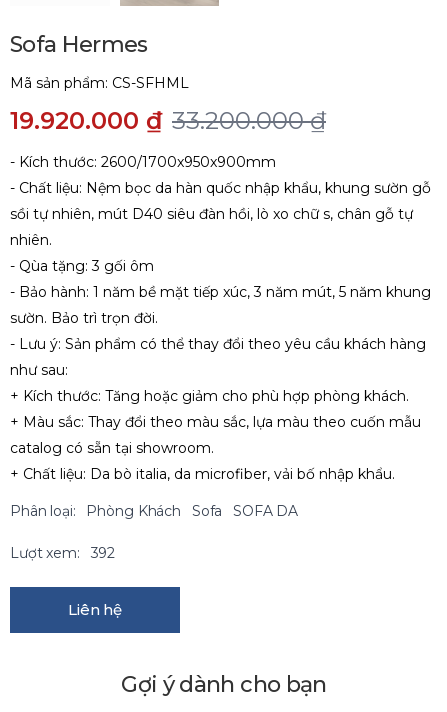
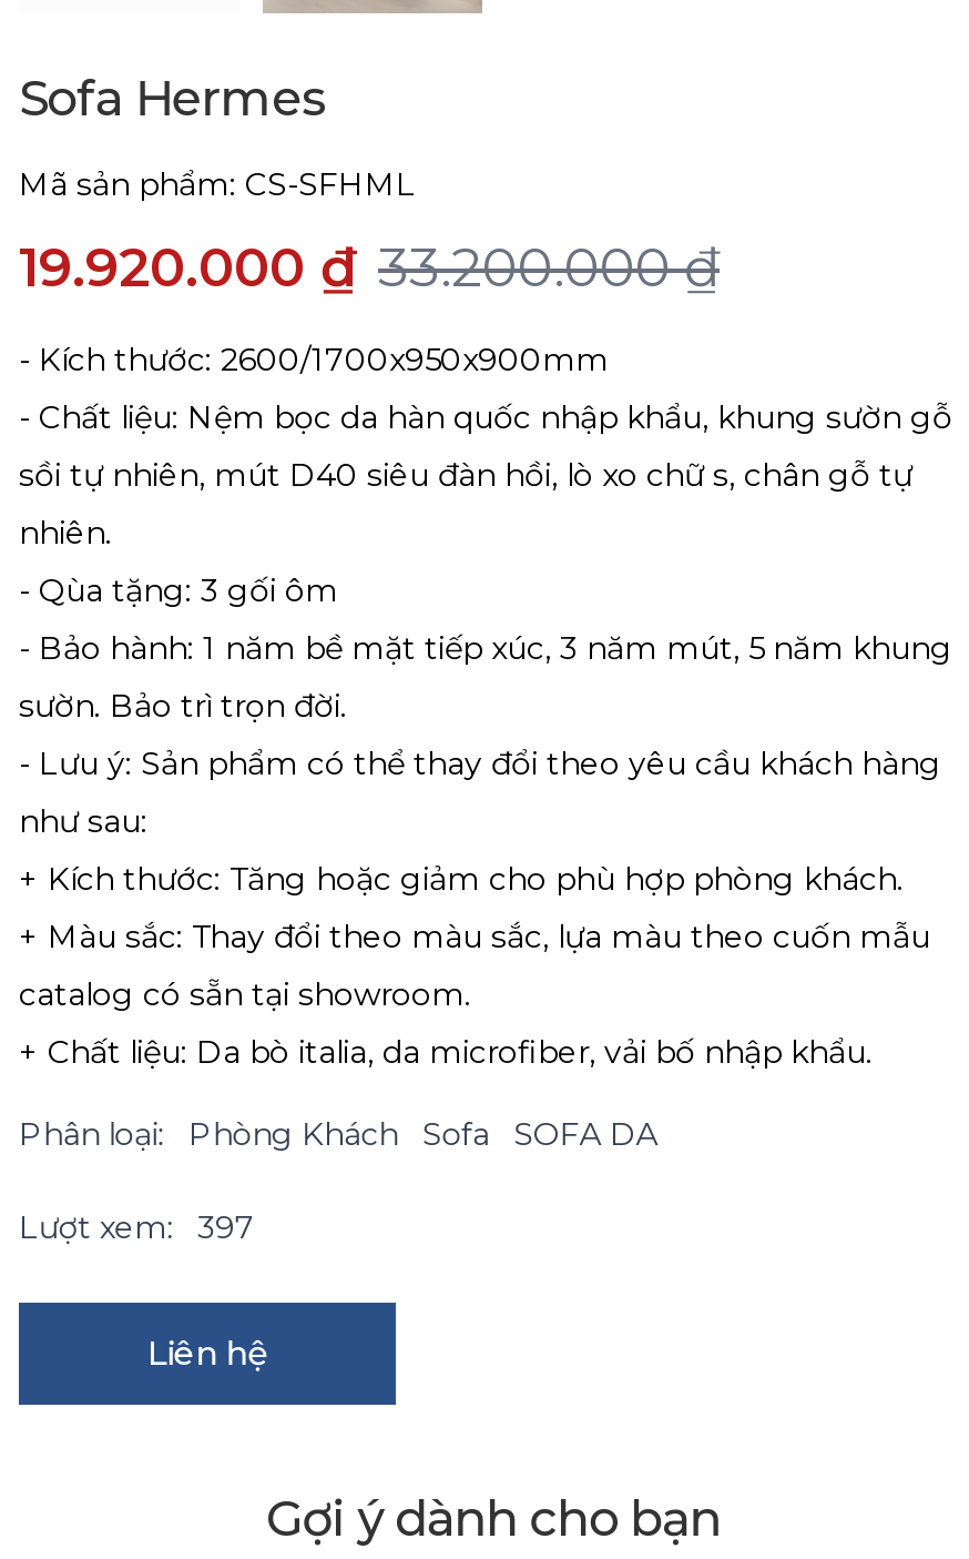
- Lượt xem: 392
+ Lượt xem: 397
